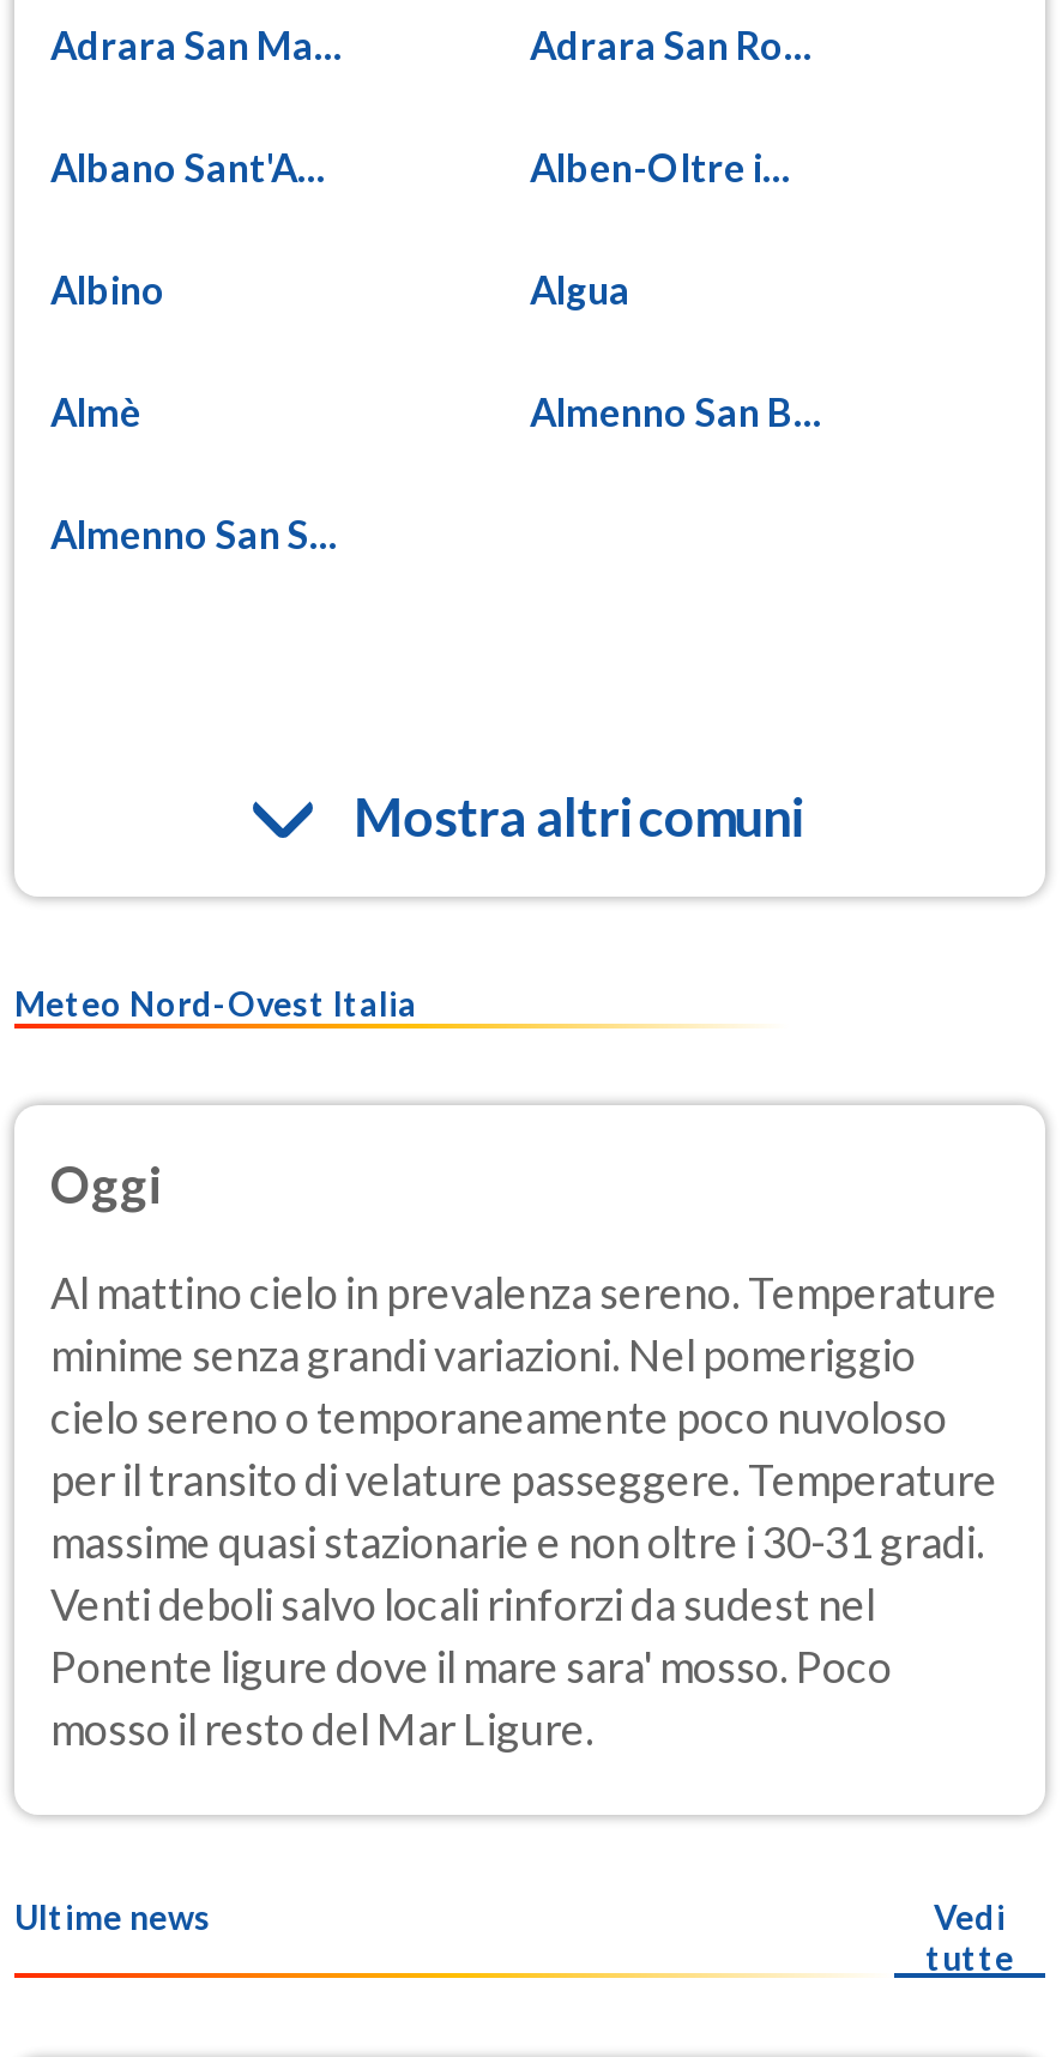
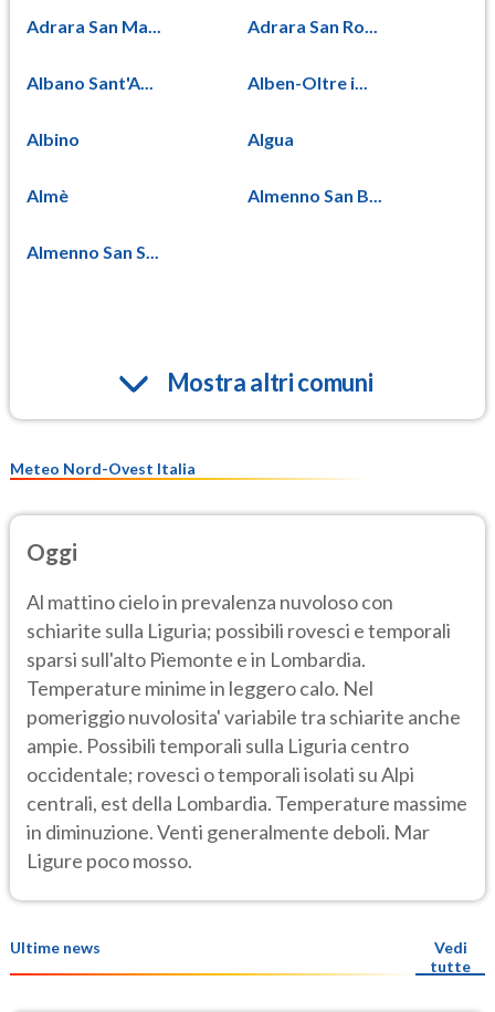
- Al mattino cielo in prevalenza sereno. Temperature
- minime senza grandi variazioni. Nel pomeriggio
- cielo sereno o temporaneamente poco nuvoloso
- per il transito di velature passeggere. Temperature
- massime quasi stazionarie e non oltre i 30-31 gradi.
- Venti deboli salvo locali rinforzi da sudest nel
- Ponente ligure dove il mare sara' mosso. Poco
- mosso il resto del Mar Ligure.
+ Al mattino cielo in prevalenza nuvoloso con
+ schiarite sulla Liguria; possibili rovesci e temporali
+ sparsi sull'alto Piemonte e in Lombardia.
+ Temperature minime in leggero calo. Nel
+ pomeriggio nuvolosita' variabile tra schiarite anche
+ ampie. Possibili temporali sulla Liguria centro
+ occidentale; rovesci o temporali isolati su Alpi
+ centrali, est della Lombardia. Temperature massime
+ in diminuzione. Venti generalmente deboli. Mar
+ Ligure poco mosso.
